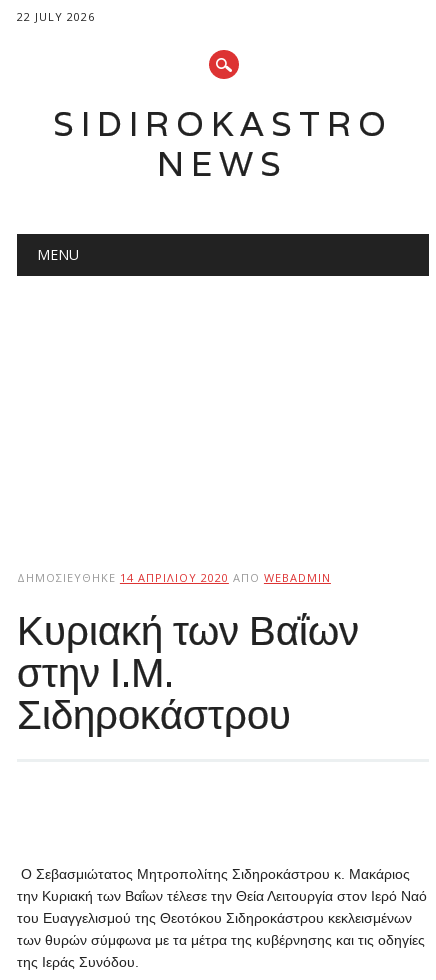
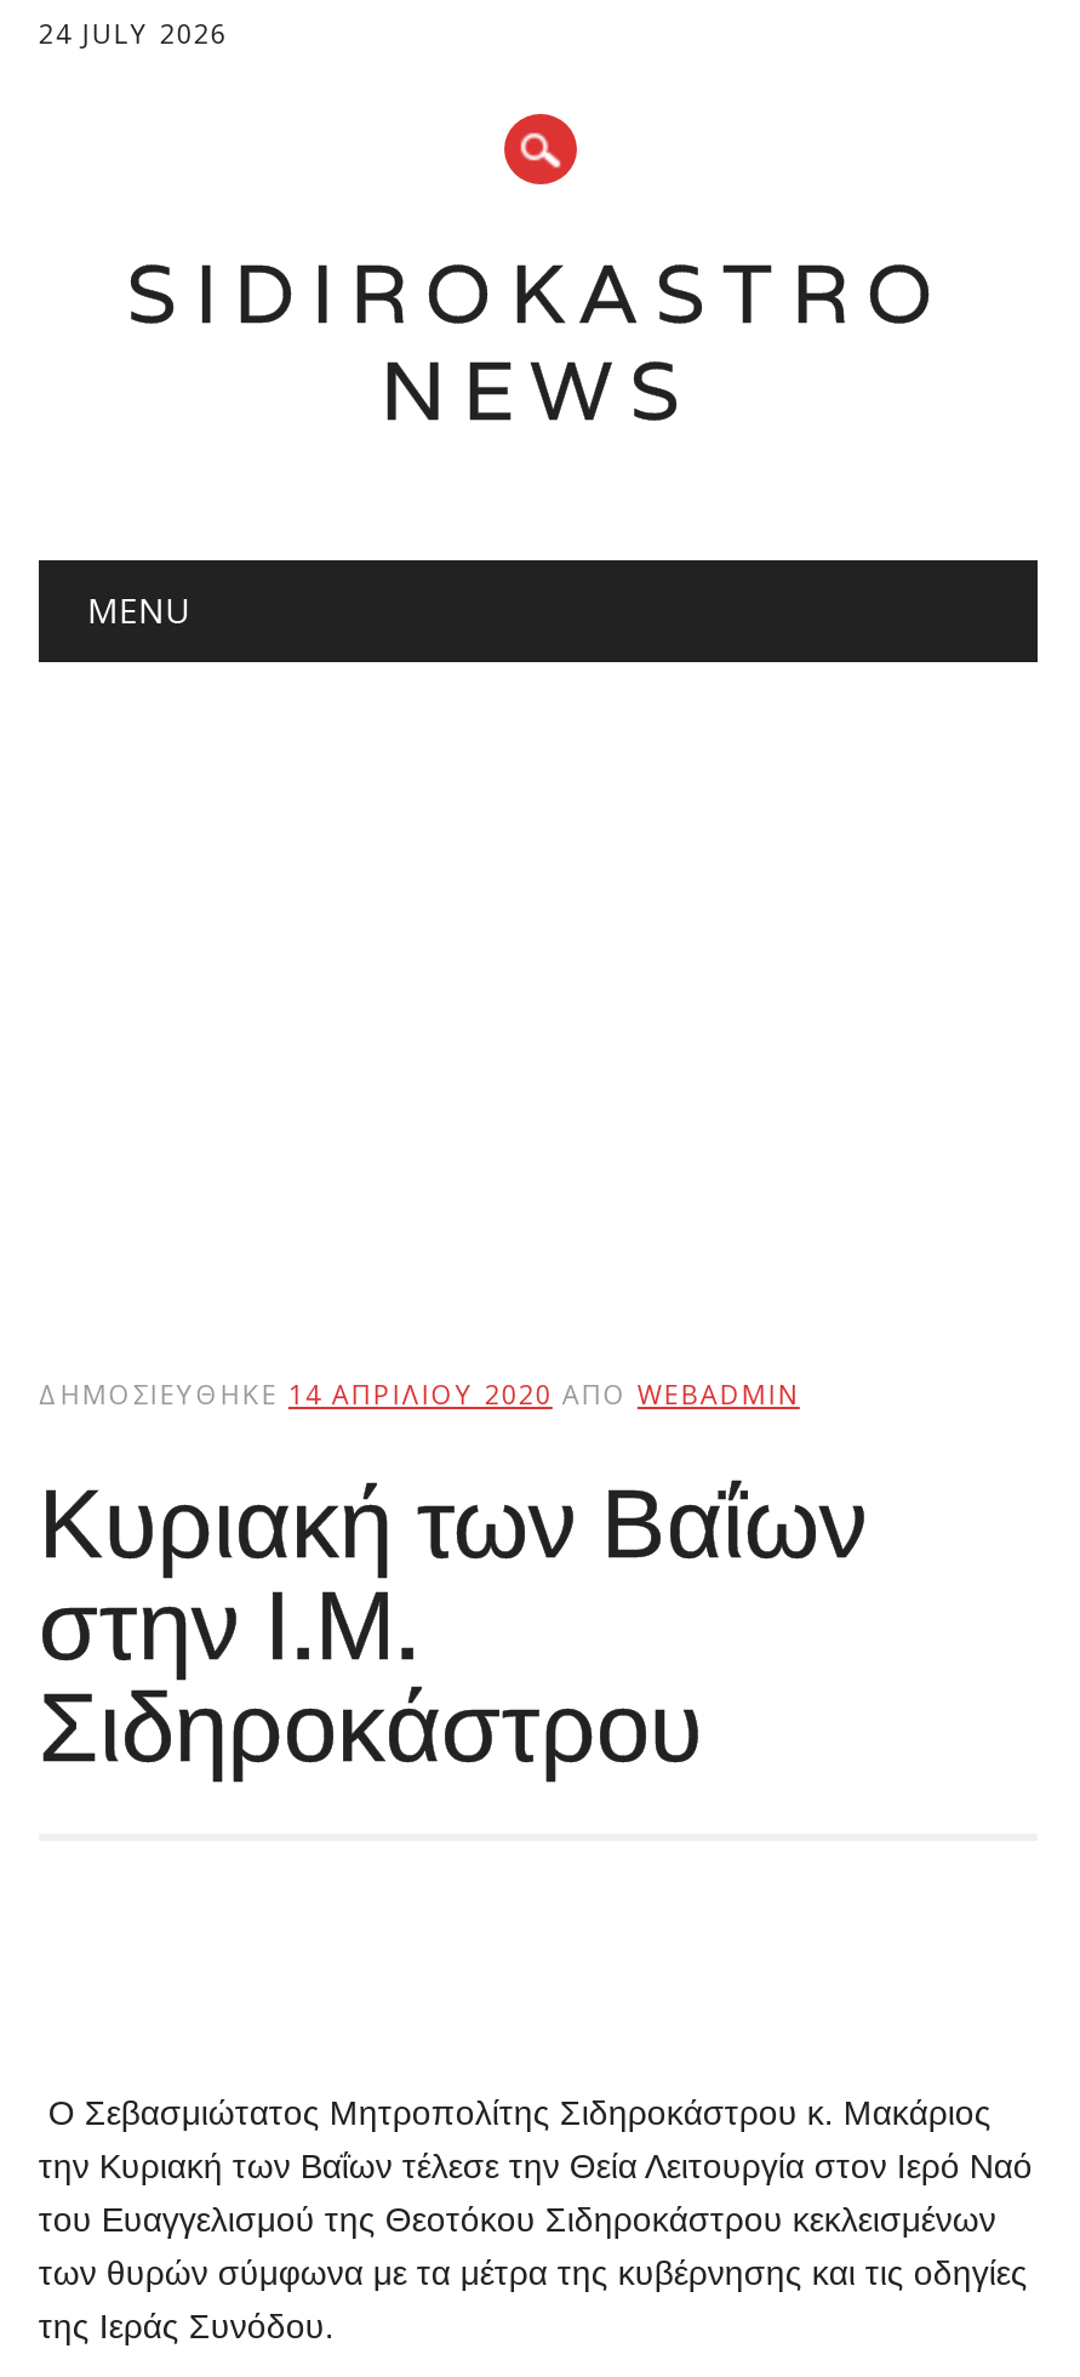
- 22 JULY 2026
+ 24 JULY 2026
